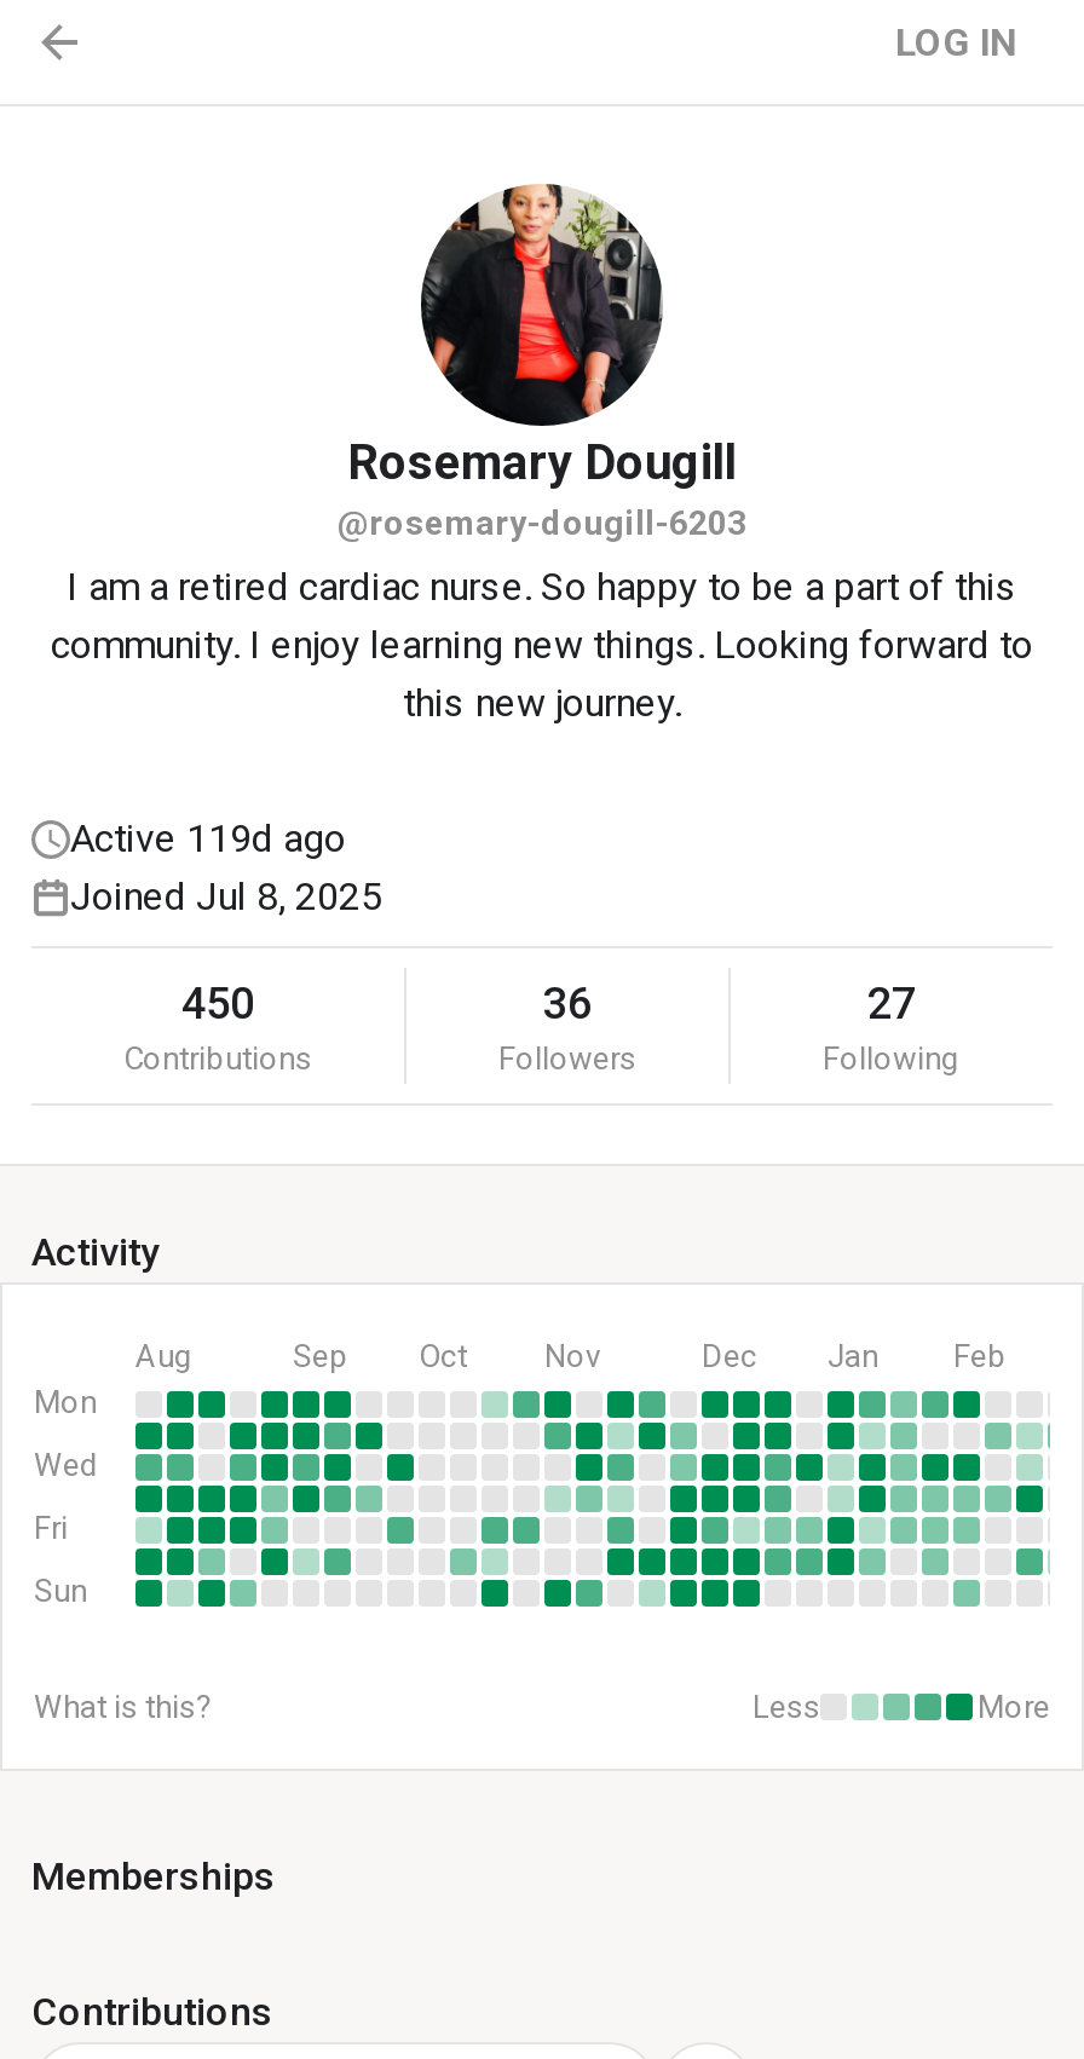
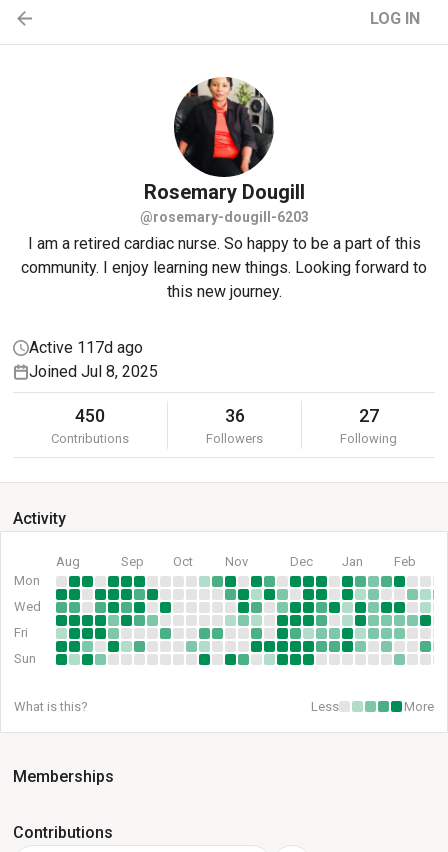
- Active 119d ago
+ Active 117d ago
